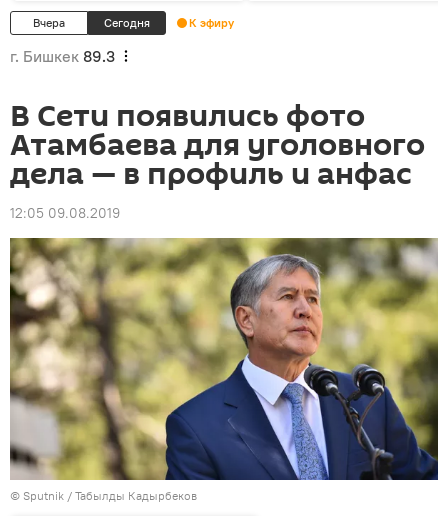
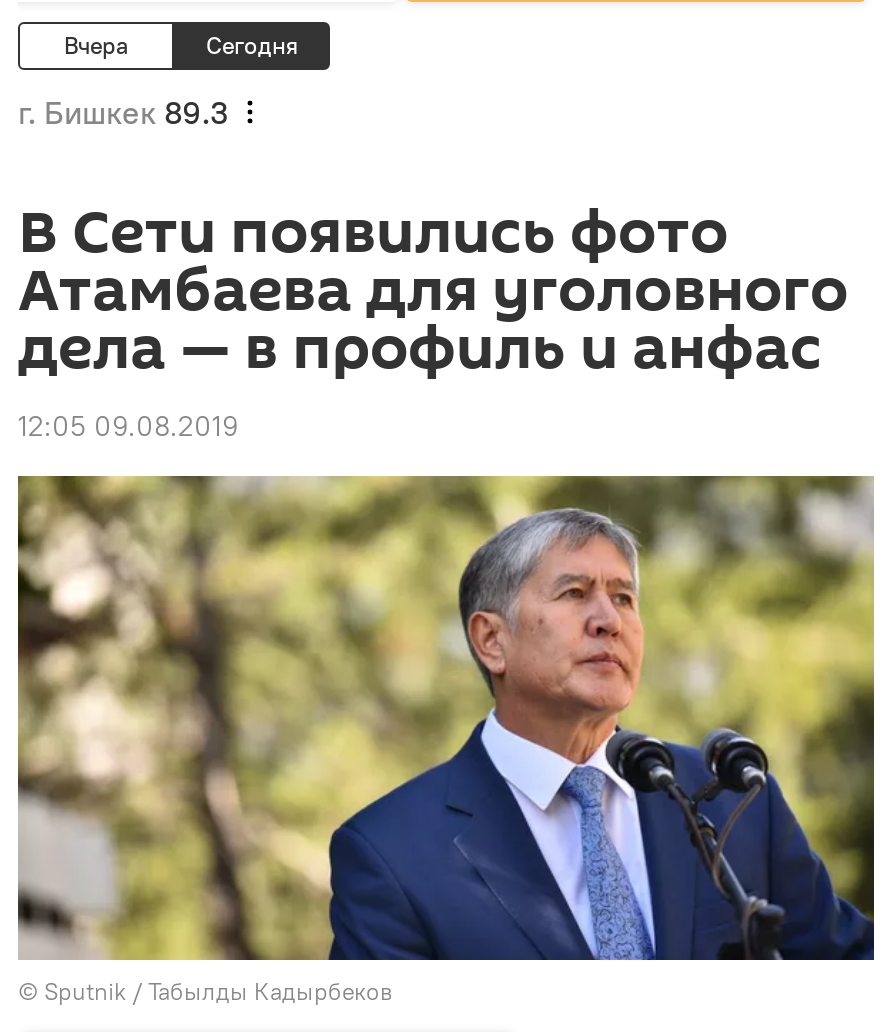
- К эфиру
